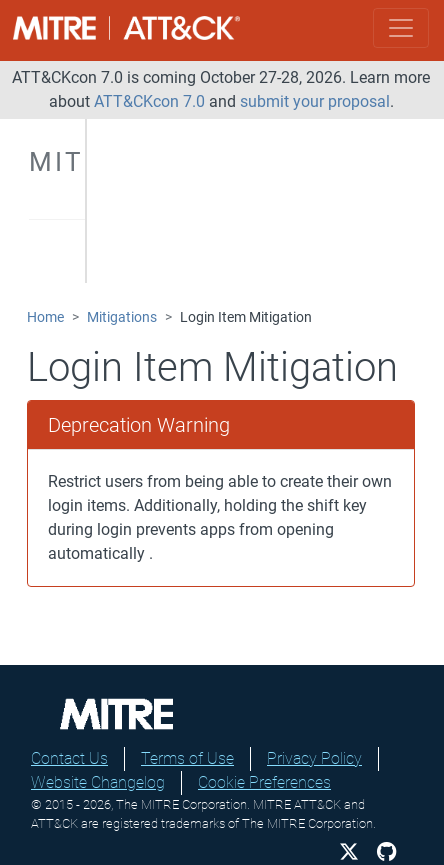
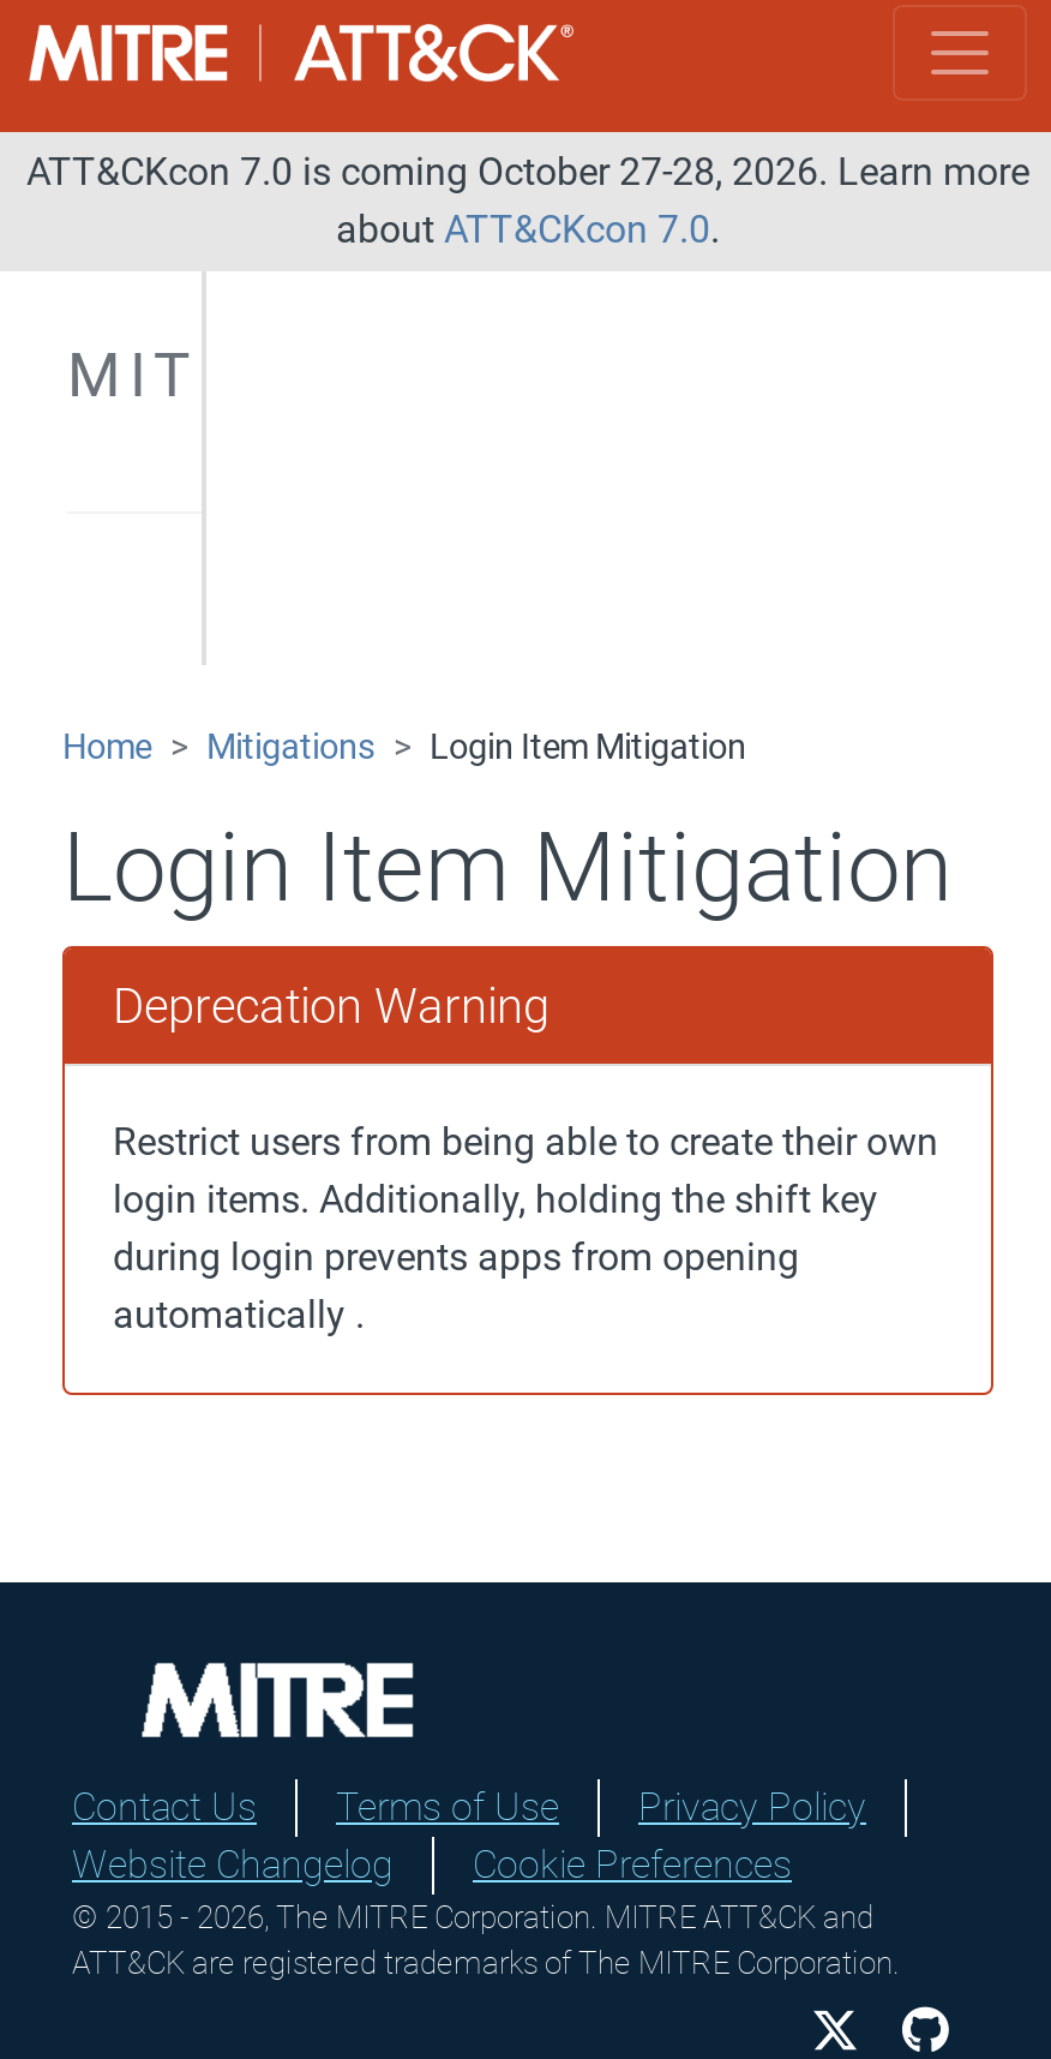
- about ATT&CKcon 7.0 and submit your proposal.
+ about ATT&CKcon 7.0.
